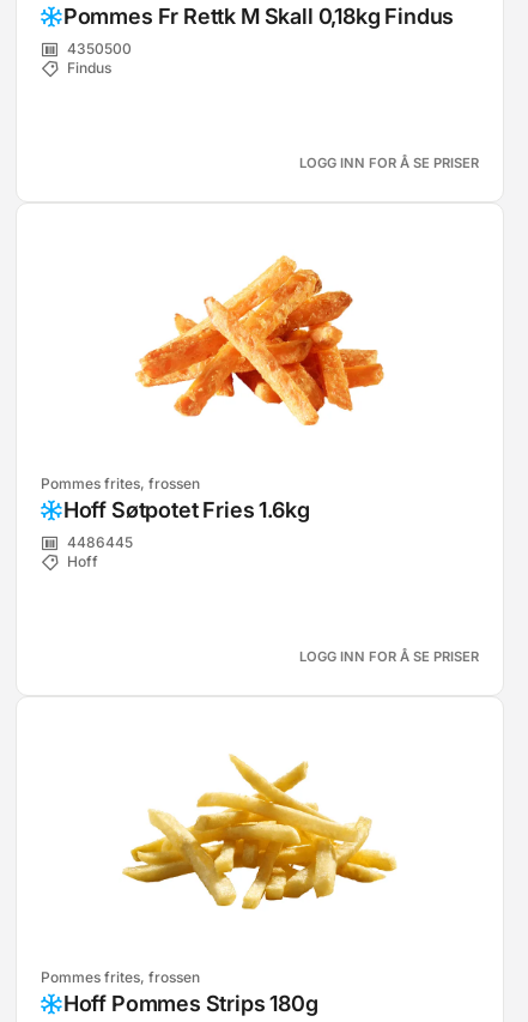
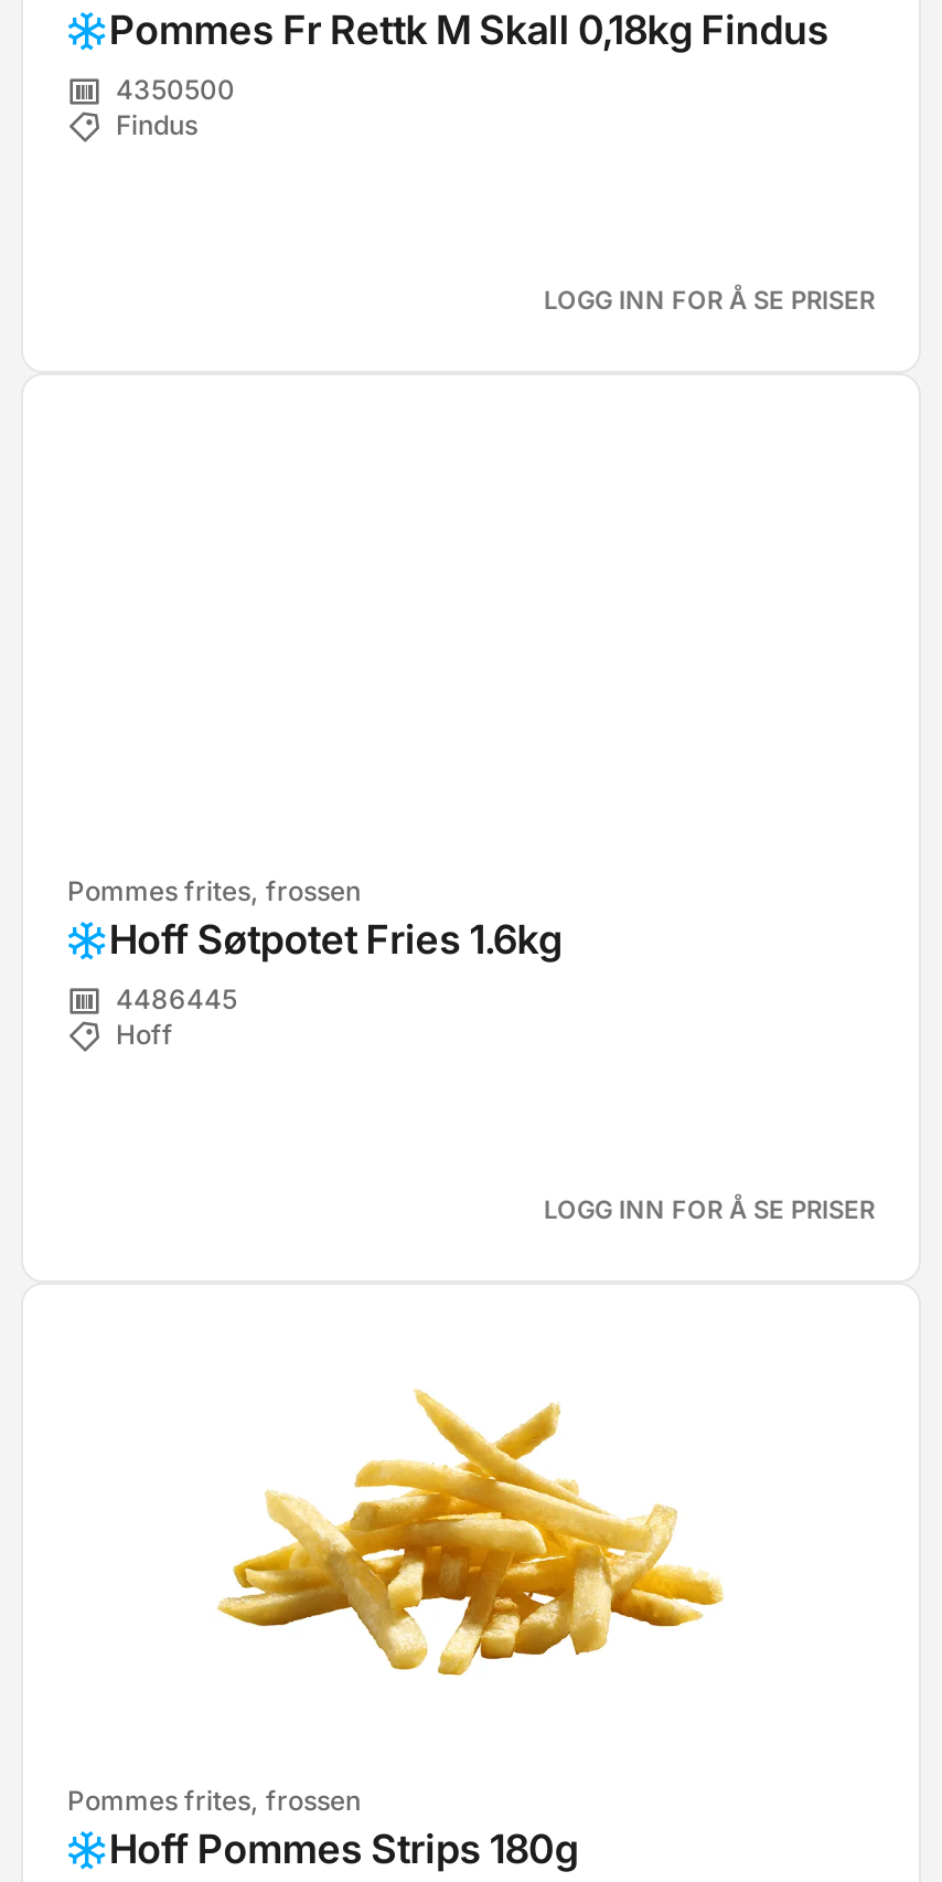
- [image]
